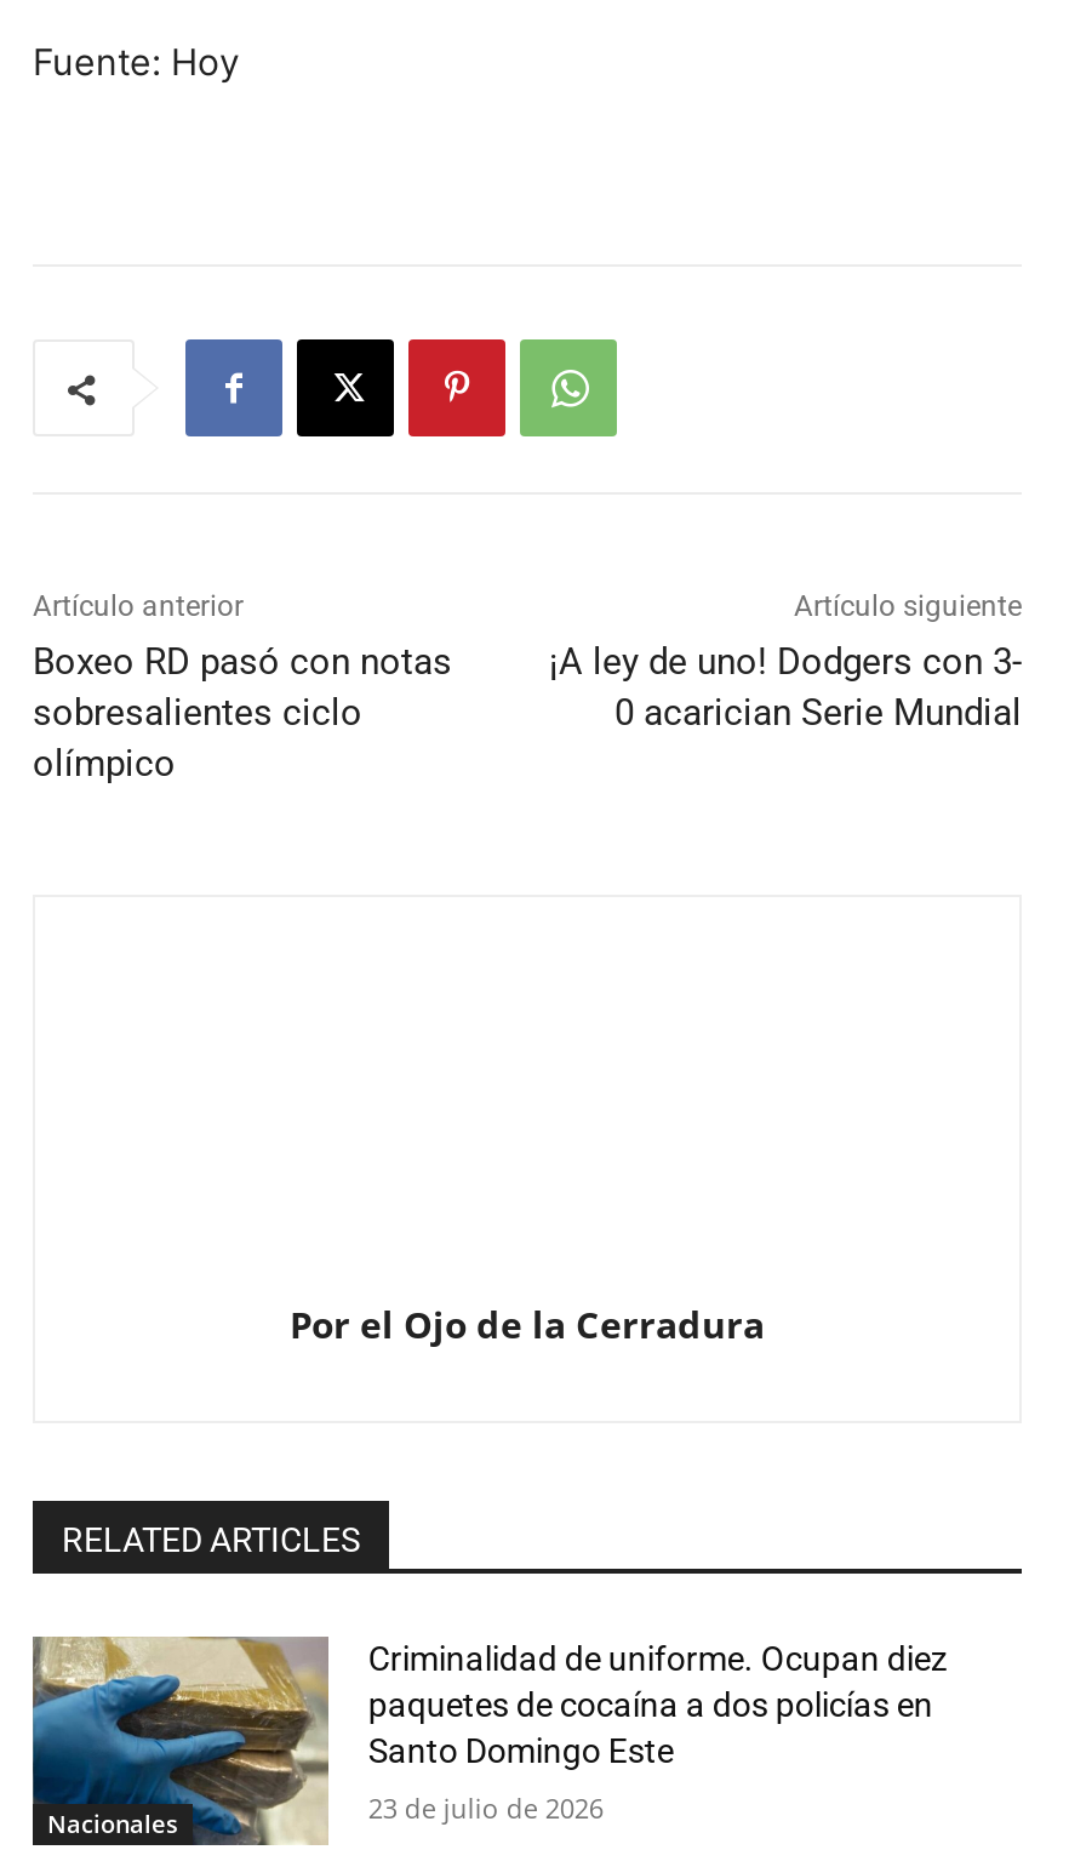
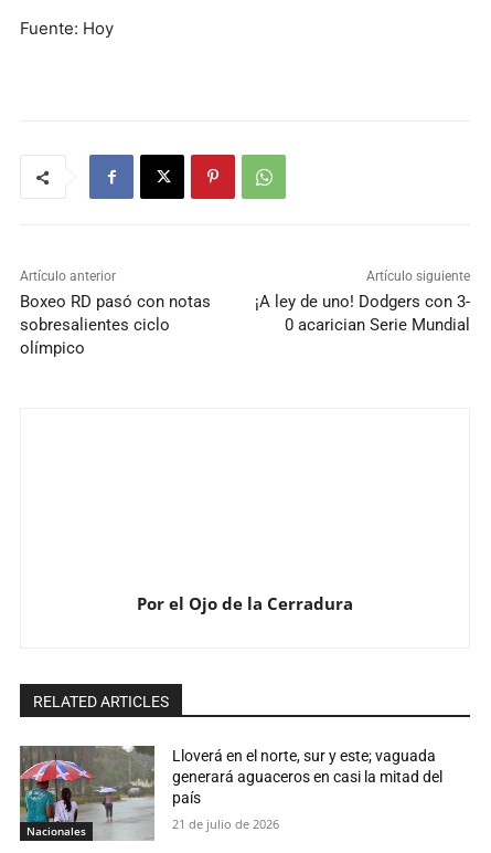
- [image]
- Criminalidad de uniforme. Ocupan diez
- paquetes de cocaína a dos policías en
- Santo Domingo Este
+ [image]
+ Lloverá en el norte, sur y este; vaguada
+ generará aguaceros en casi la mitad del
+ país

- 23 de julio de 2026
+ 21 de julio de 2026
